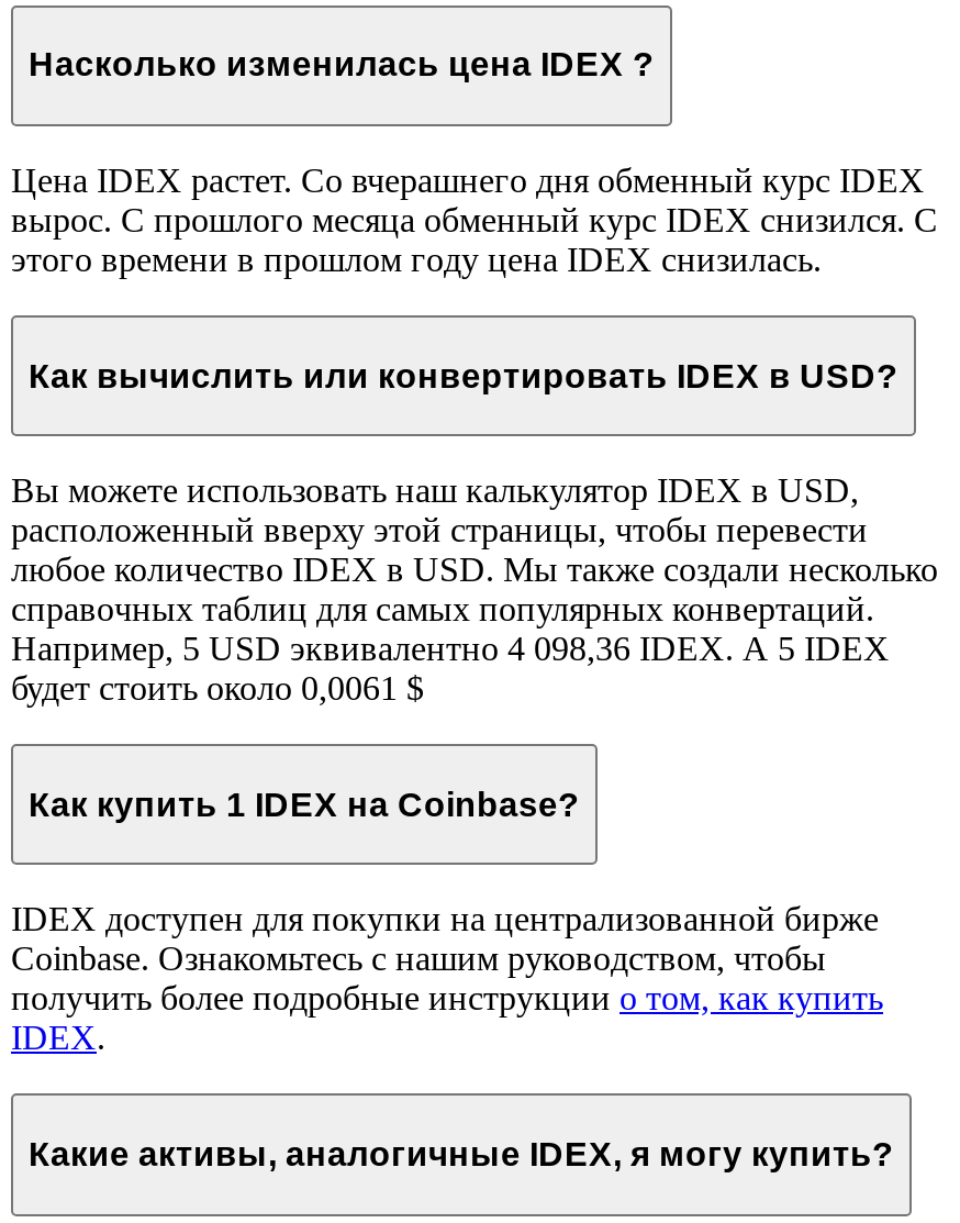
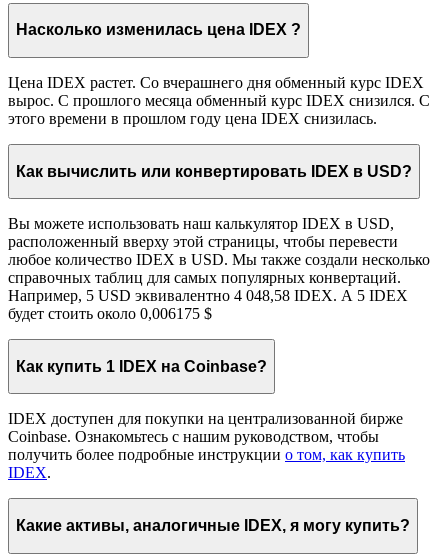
- Например, 5 USD эквивалентно 4 098,36 IDEX. А 5 IDEX
+ Например, 5 USD эквивалентно 4 048,58 IDEX. А 5 IDEX

- будет стоить около 0,0061 $
+ будет стоить около 0,006175 $
